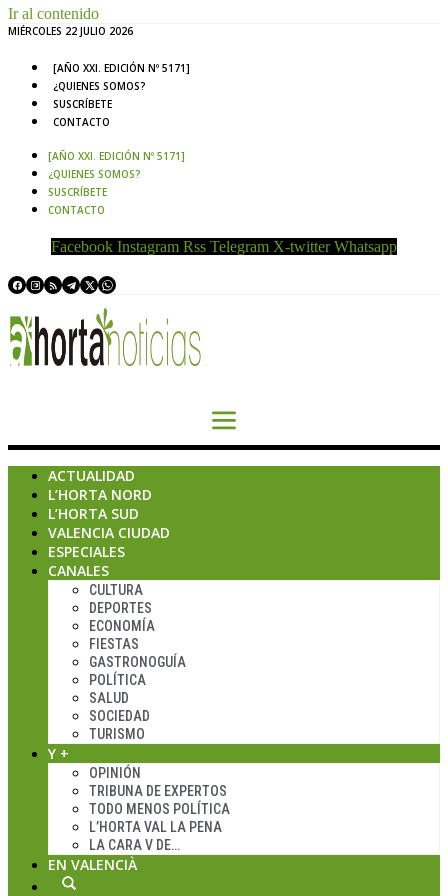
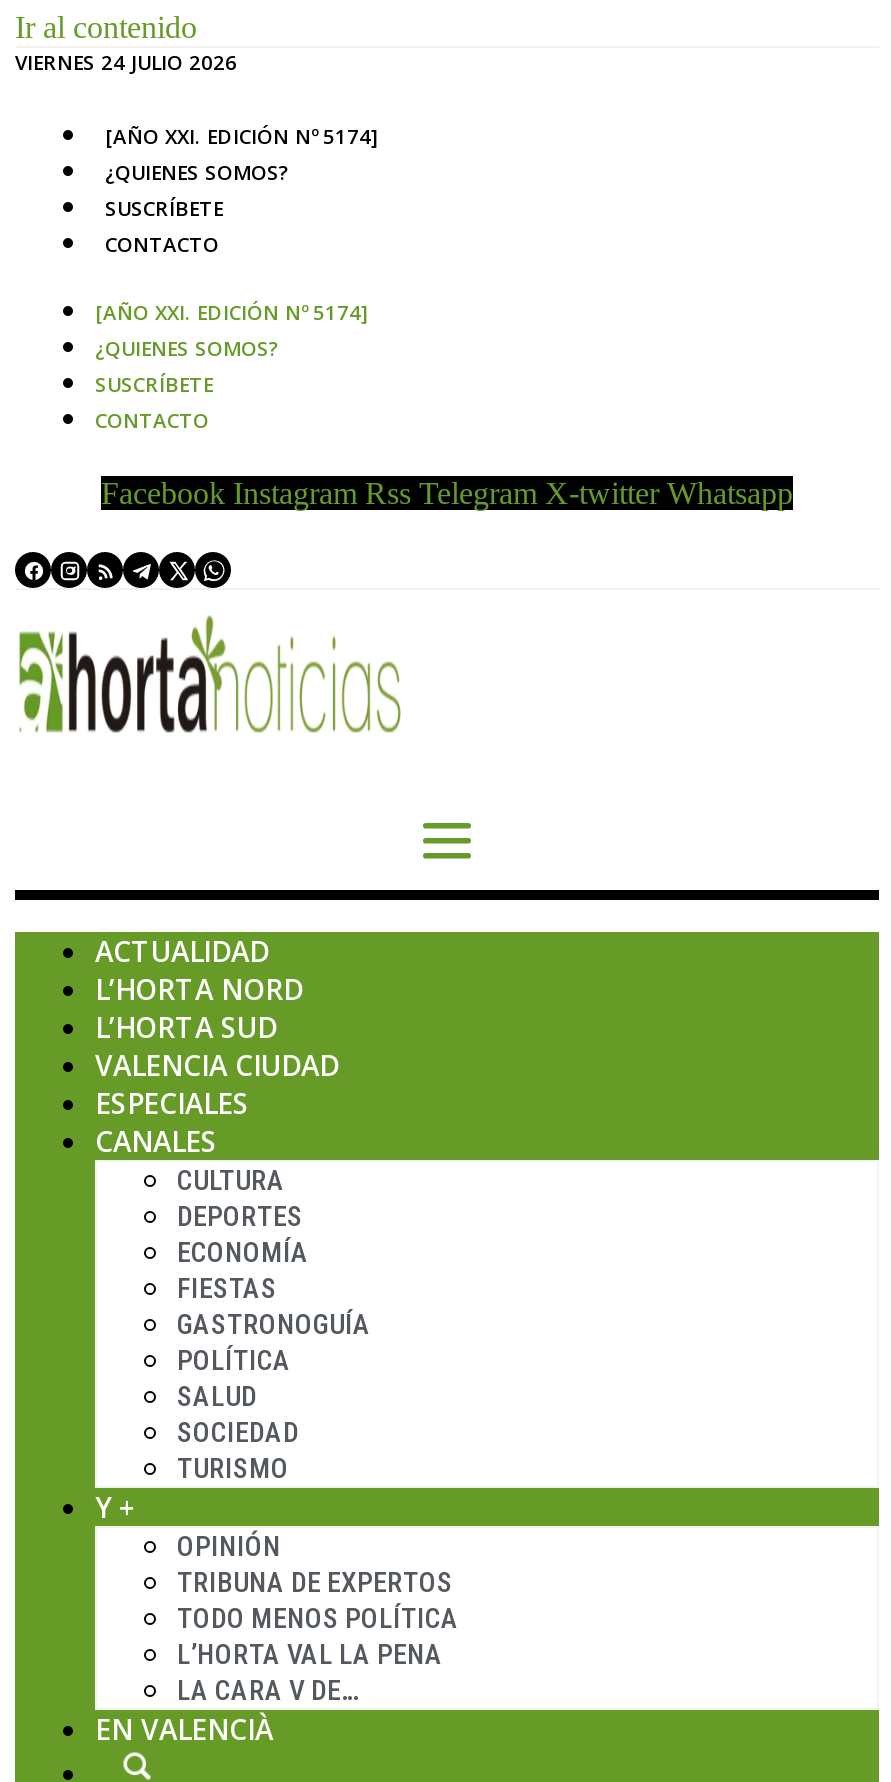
- MIÉRCOLES 22 JULIO 2026
+ VIERNES 24 JULIO 2026

- [AÑO XXI. EDICIÓN Nº 5171]
+ [AÑO XXI. EDICIÓN Nº 5174]

- [AÑO XXI. EDICIÓN Nº 5171]
+ [AÑO XXI. EDICIÓN Nº 5174]
